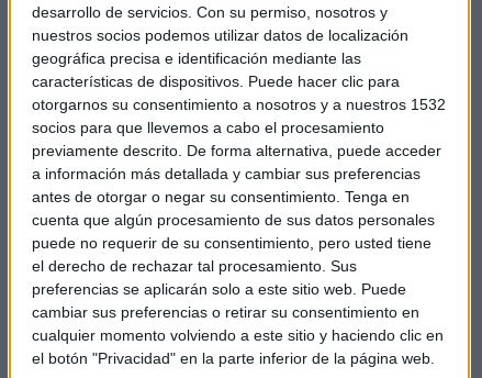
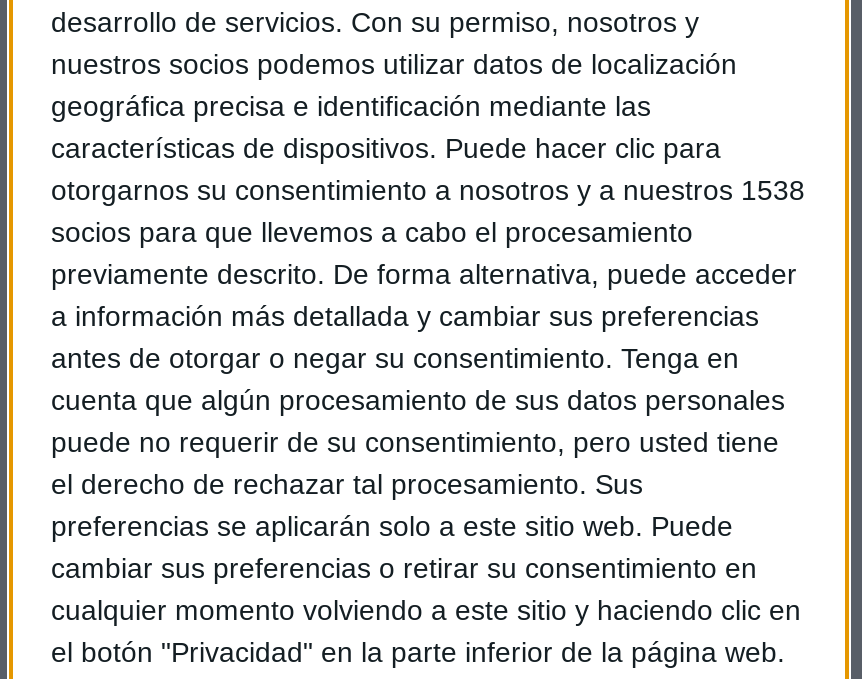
- otorgarnos su consentimiento a nosotros y a nuestros 1532
+ otorgarnos su consentimiento a nosotros y a nuestros 1538
